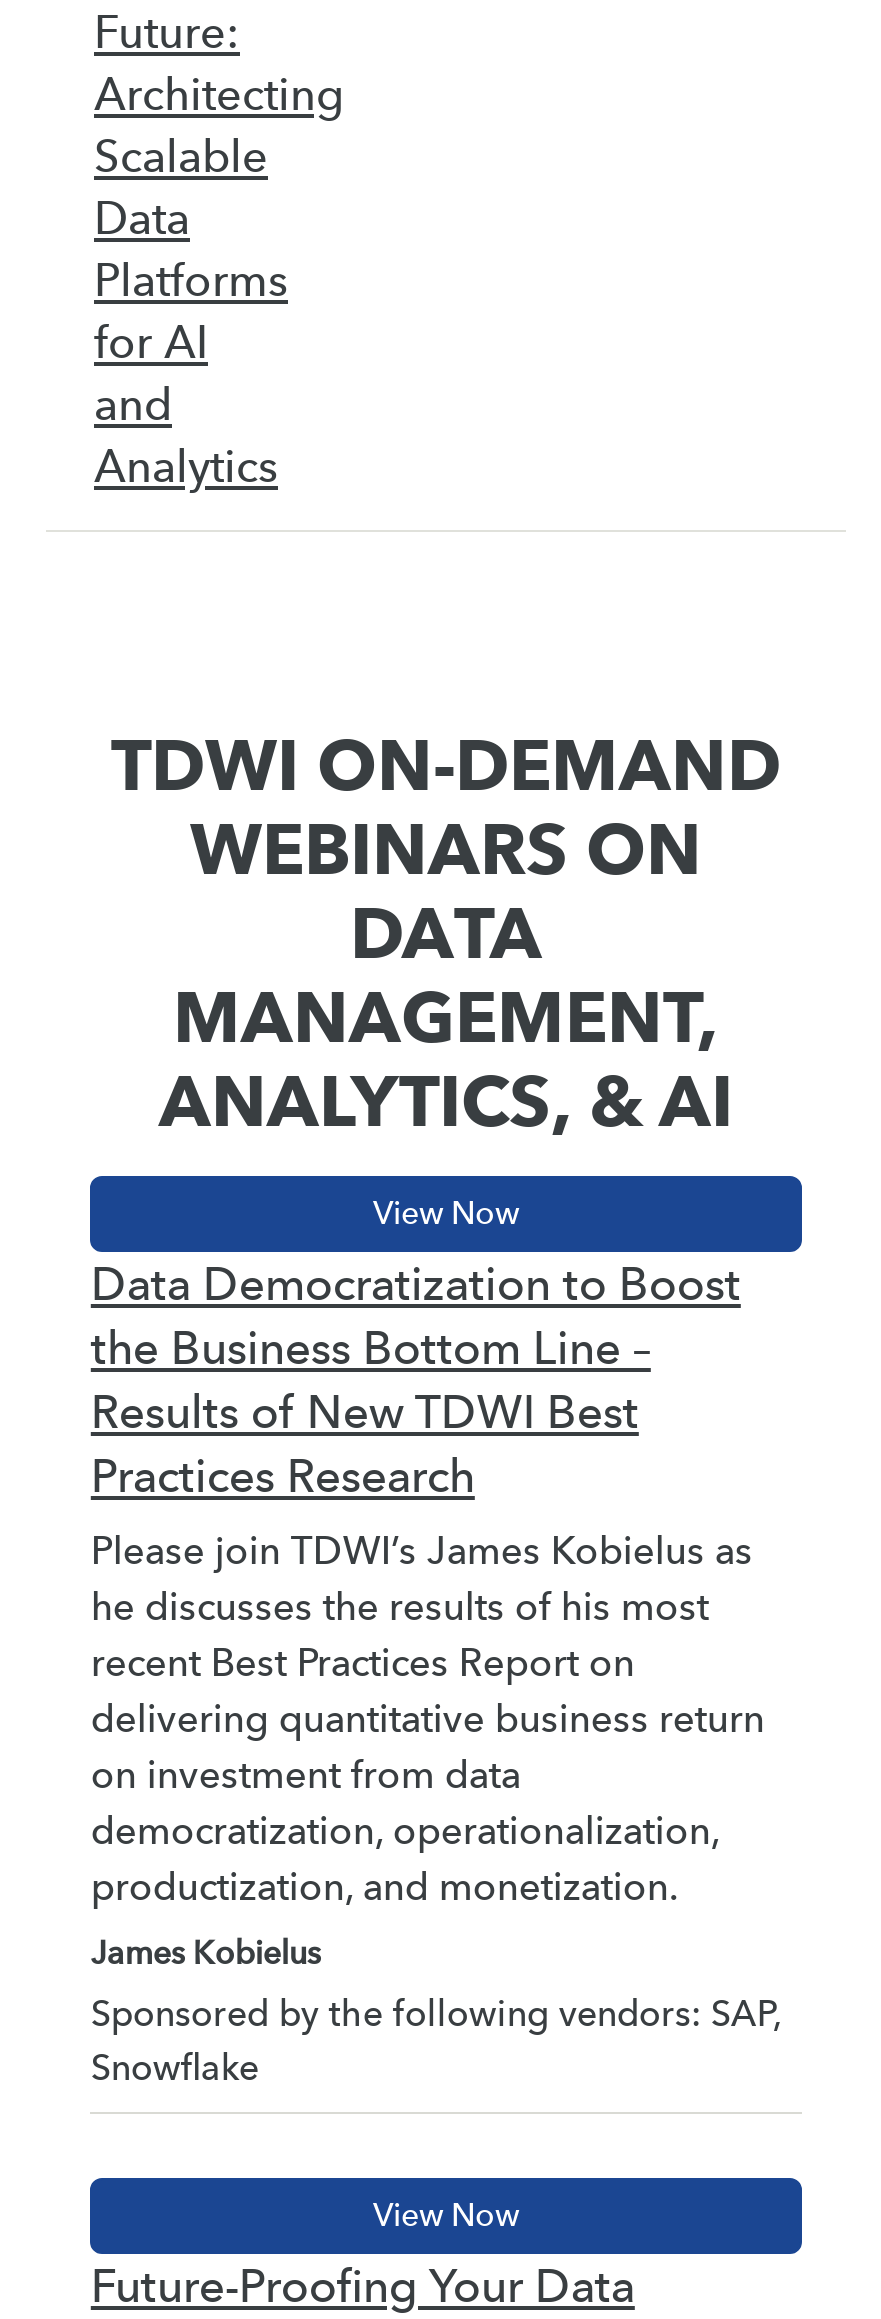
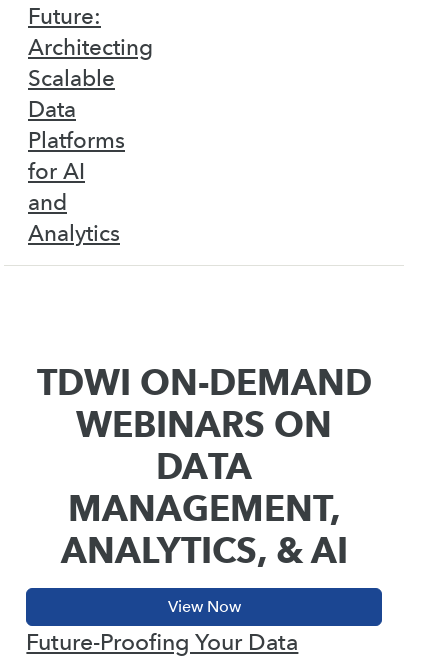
- Data Democratization to Boost
- the Business Bottom Line –
- Results of New TDWI Best
- Practices Research
- Please join TDWI’s James Kobielus as
- he discusses the results of his most
- recent Best Practices Report on
- delivering quantitative business return
- on investment from data
- democratization, operationalization,
- productization, and monetization.
- James Kobielus
- Sponsored by the following vendors: SAP,
- Snowflake
